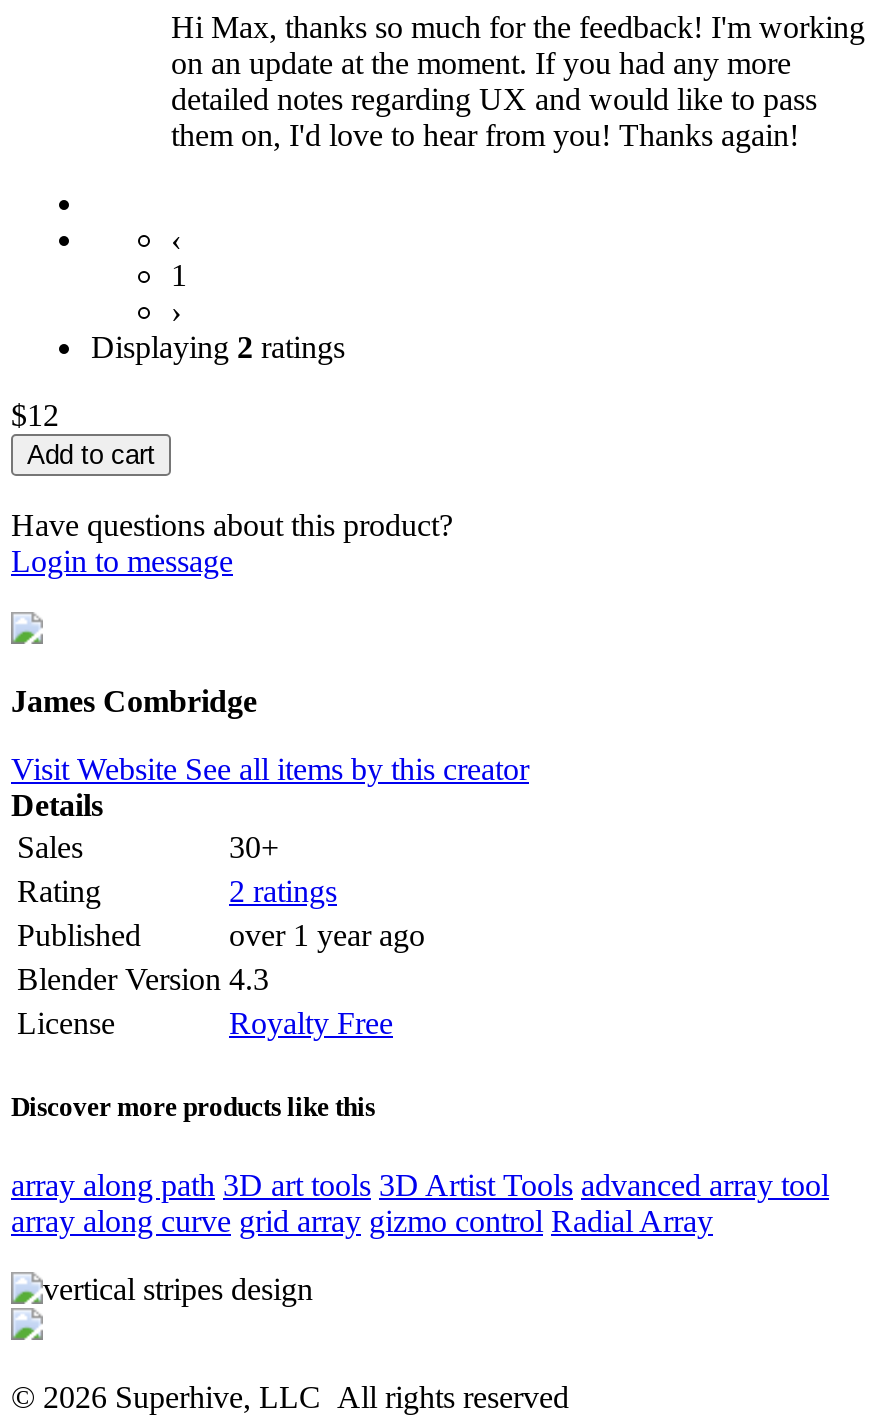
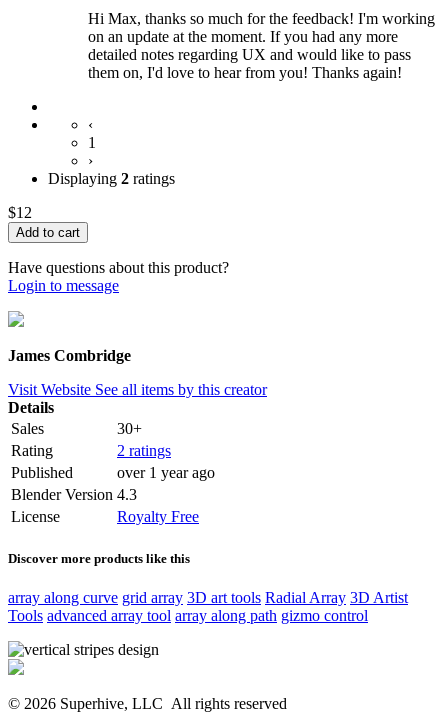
- array along path 3D art tools 3D Artist Tools advanced array tool
+ array along curve grid array 3D art tools Radial Array 3D Artist

- array along curve grid array gizmo control Radial Array
+ Tools advanced array tool array along path gizmo control
